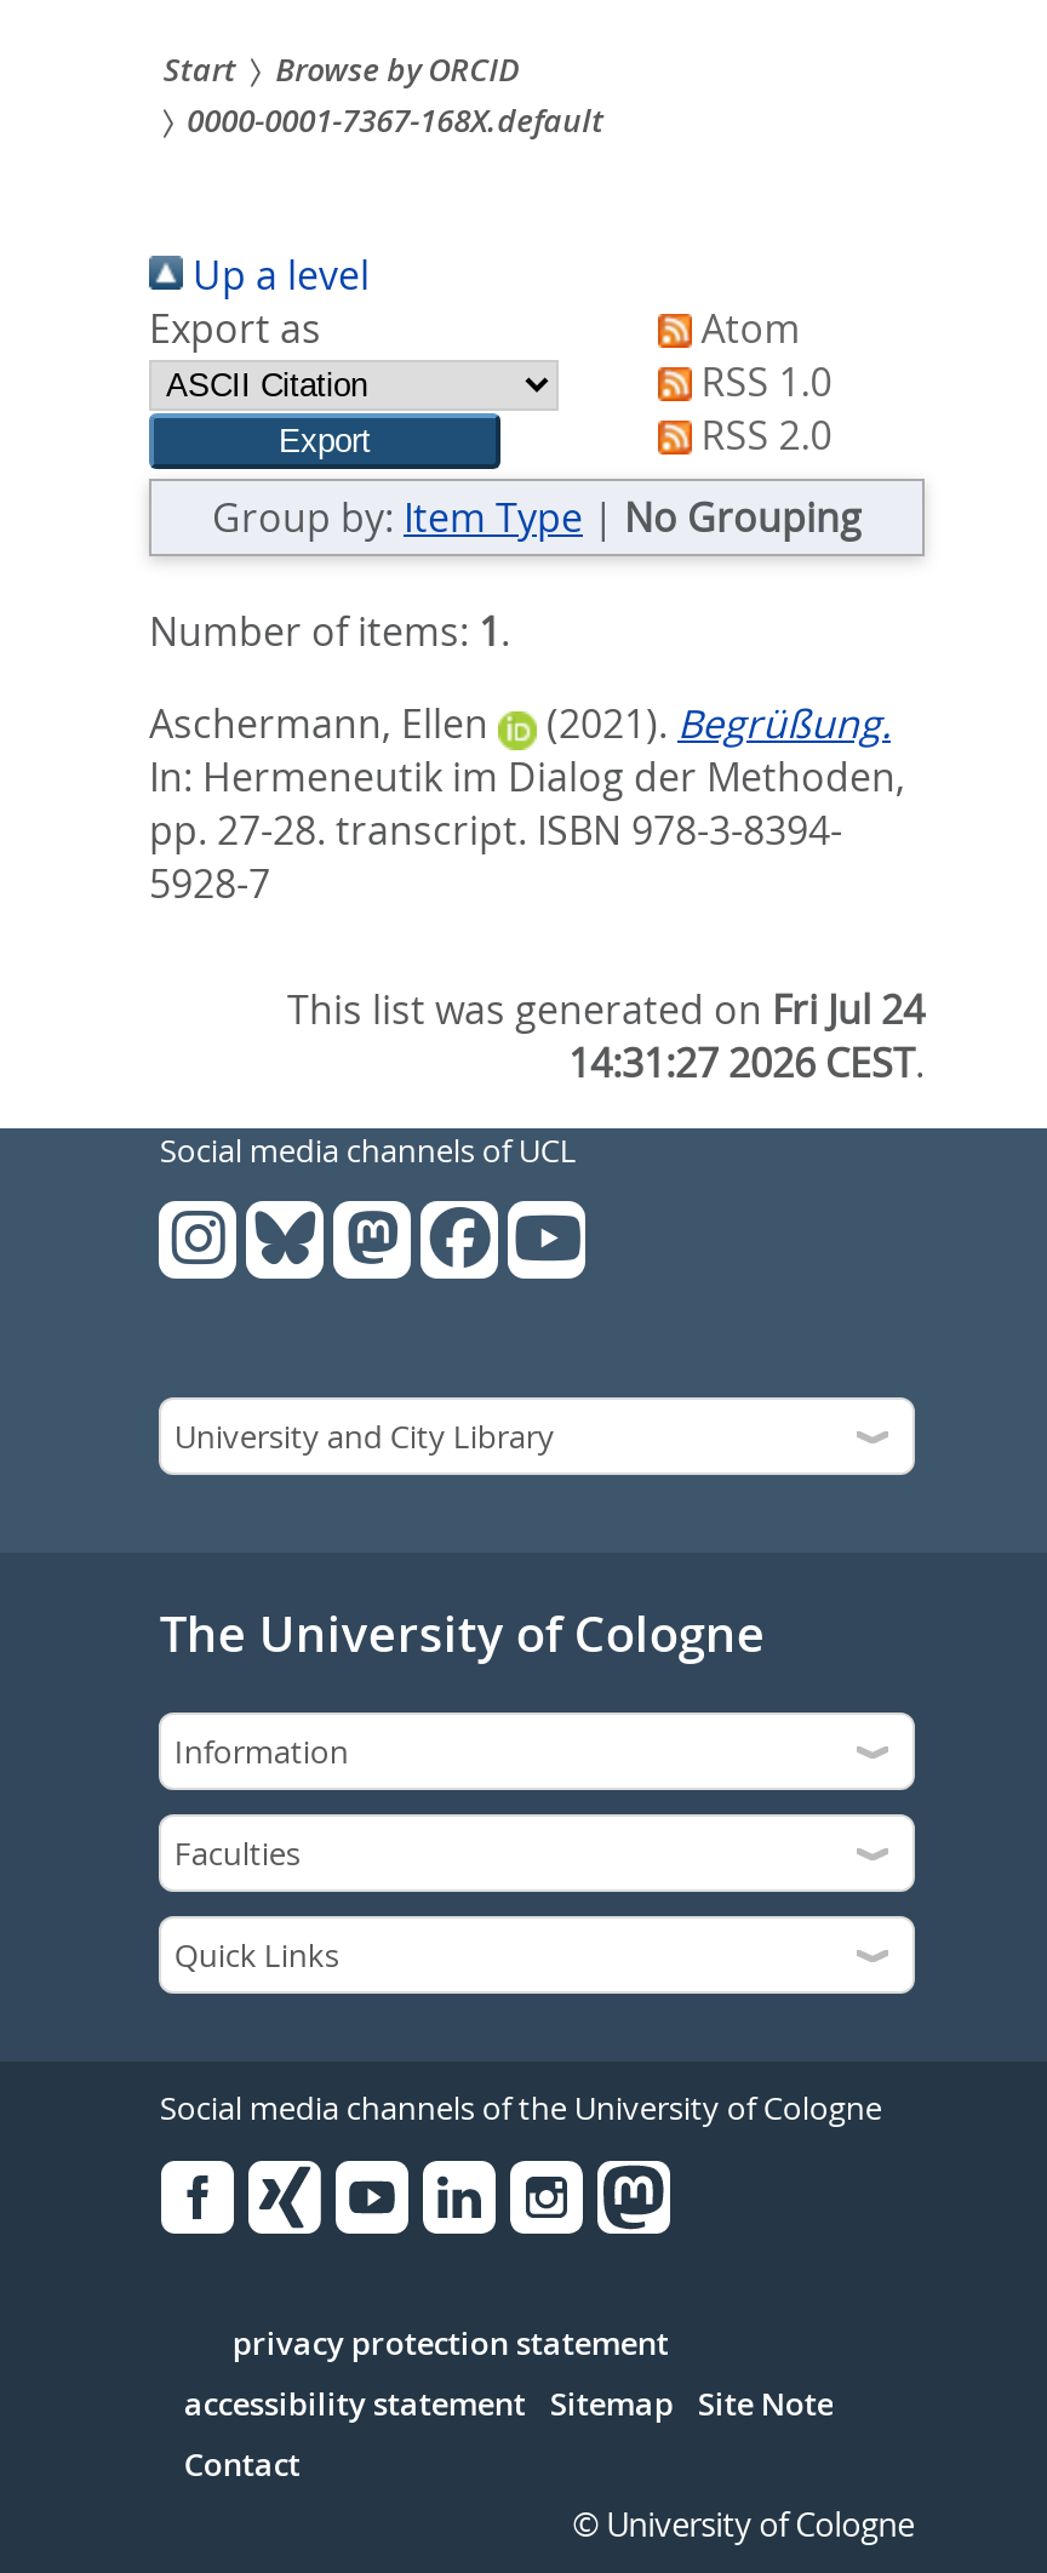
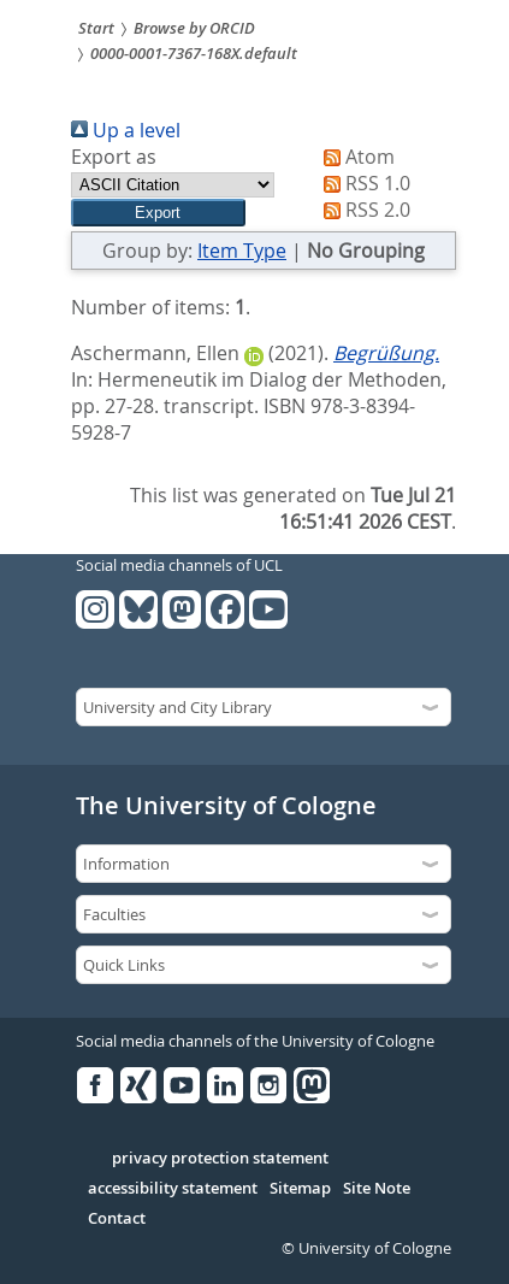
- This list was generated on Fri Jul 24
+ This list was generated on Tue Jul 21

- 14:31:27 2026 CEST.
+ 16:51:41 2026 CEST.
